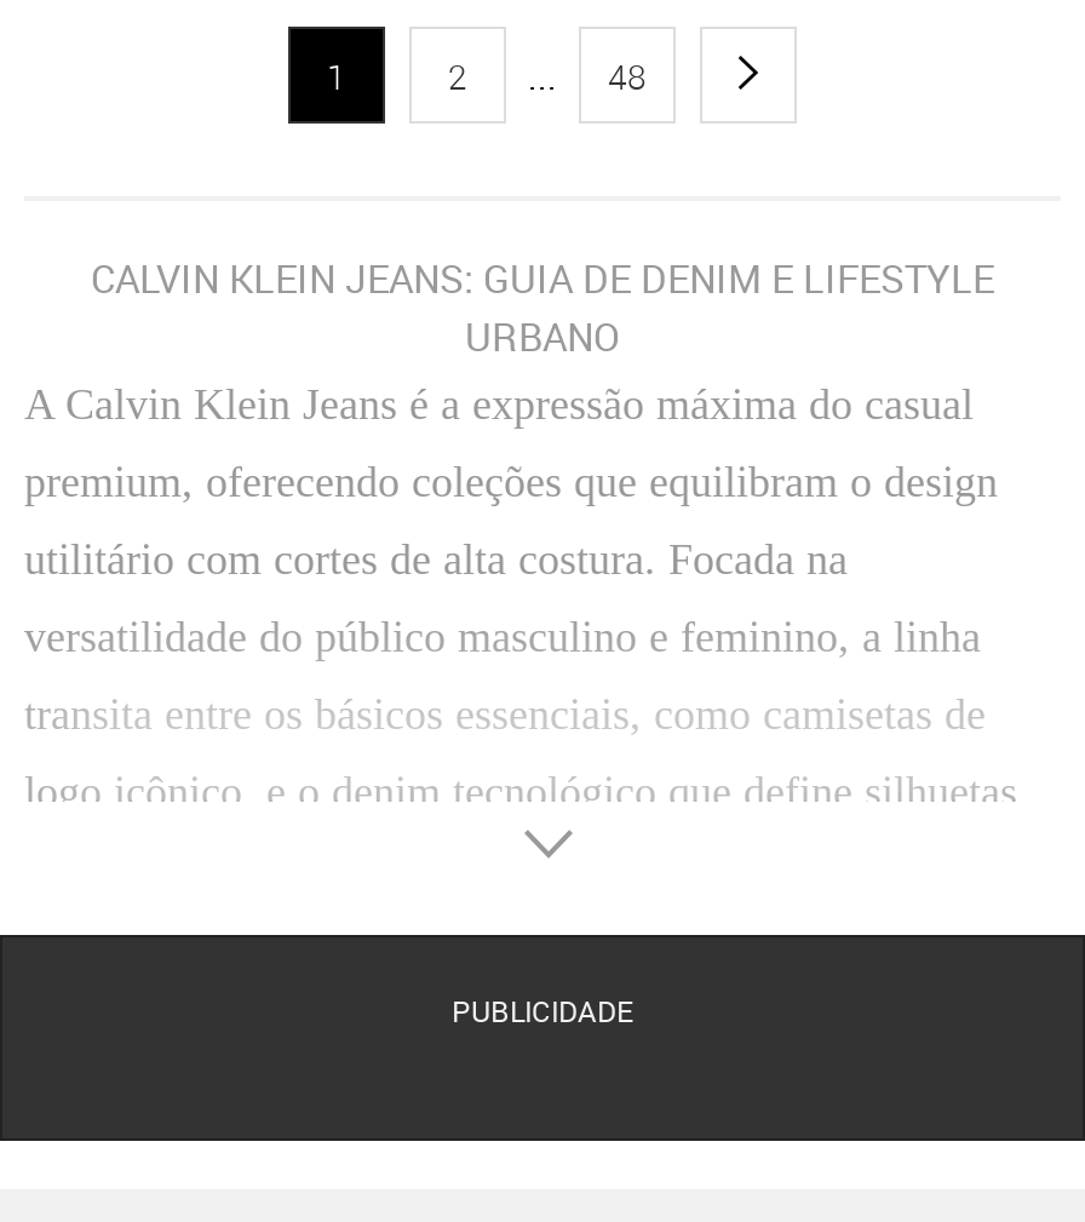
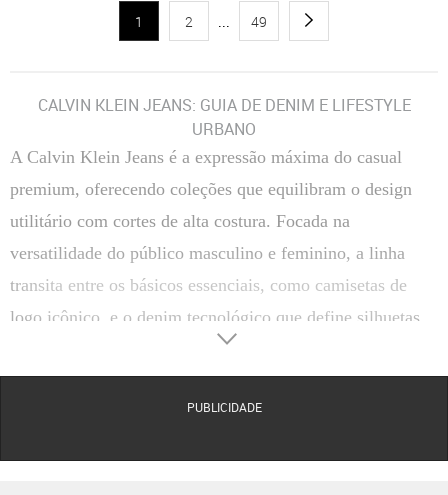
- 48
+ 49
